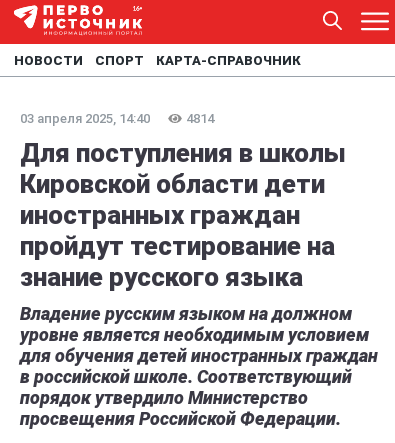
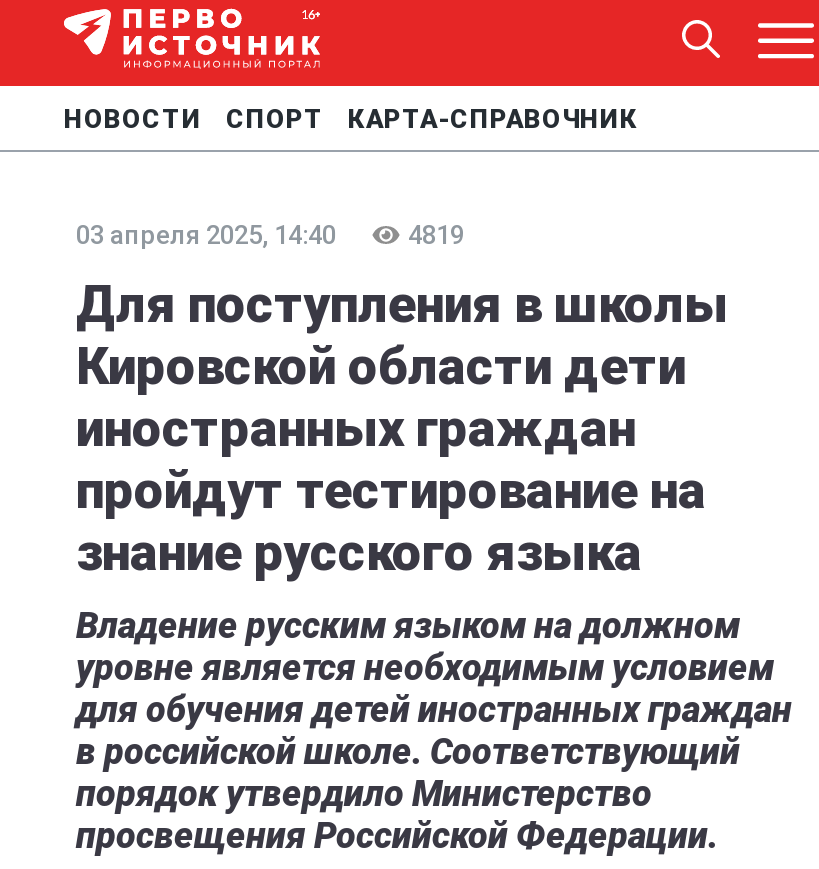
- 4814
+ 4819
